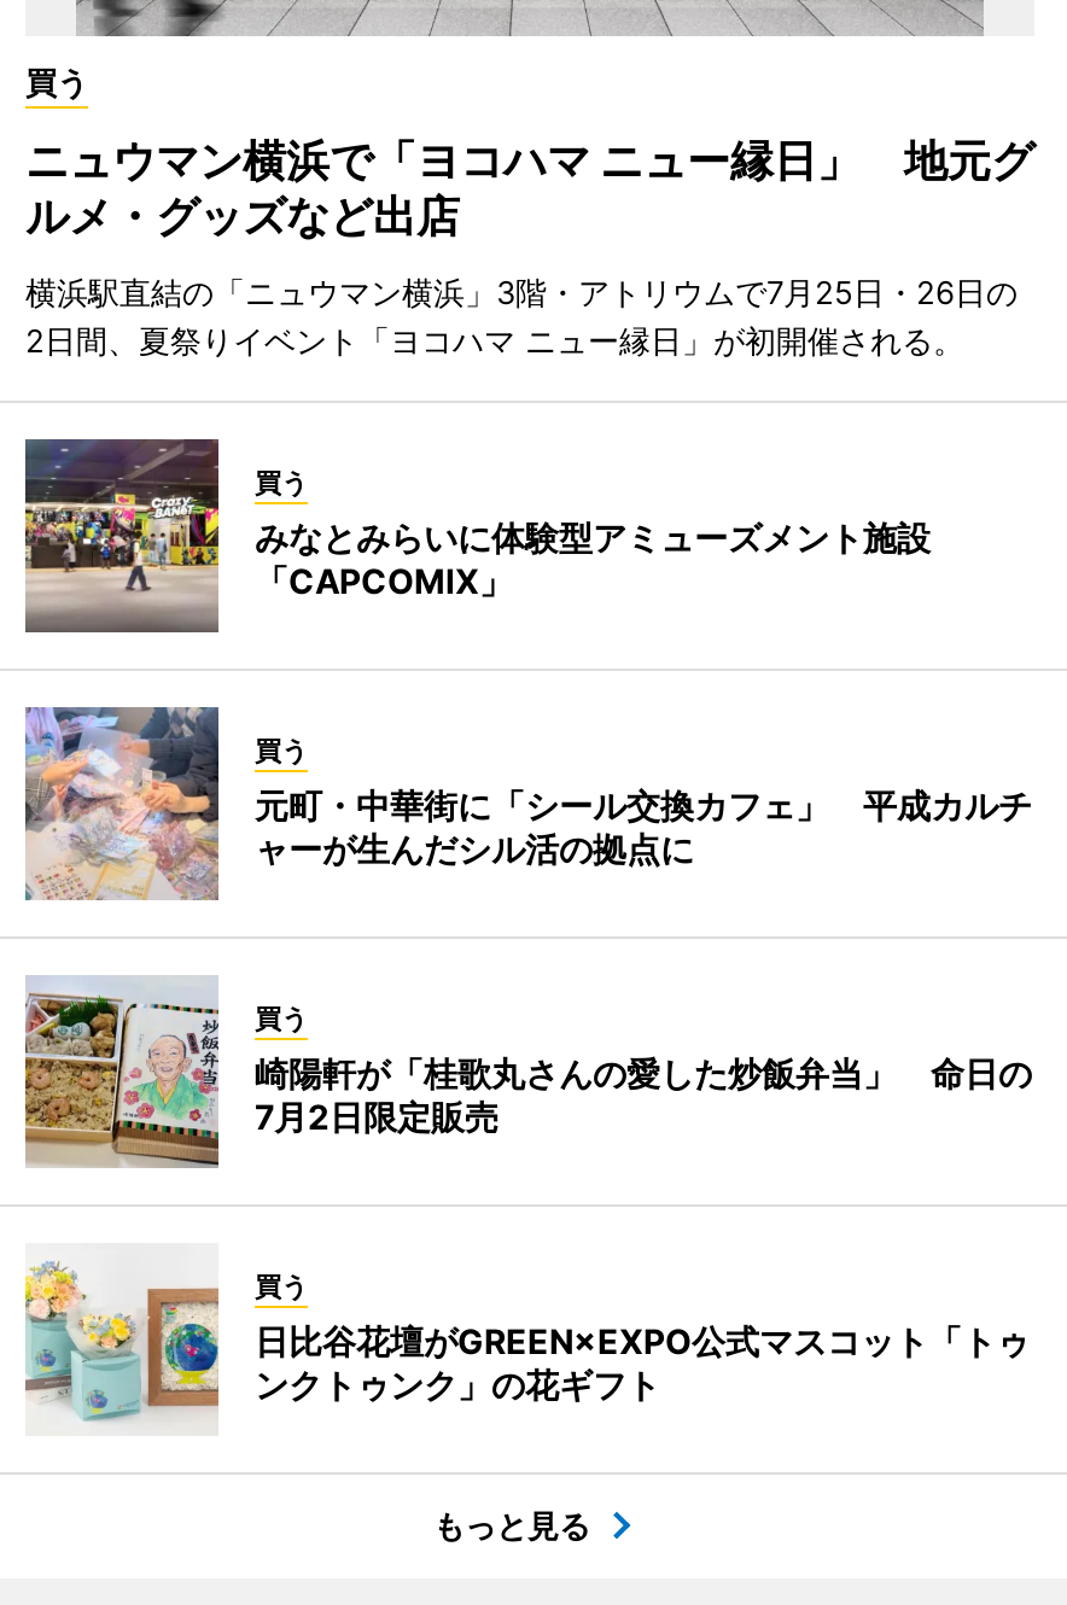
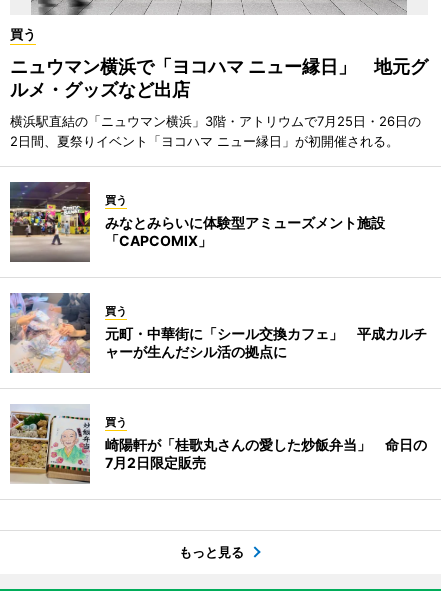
- [image]
- 買う
- 日比谷花壇がGREEN×EXPO公式マスコット「トゥ
- ンクトゥンク」の花ギフト
